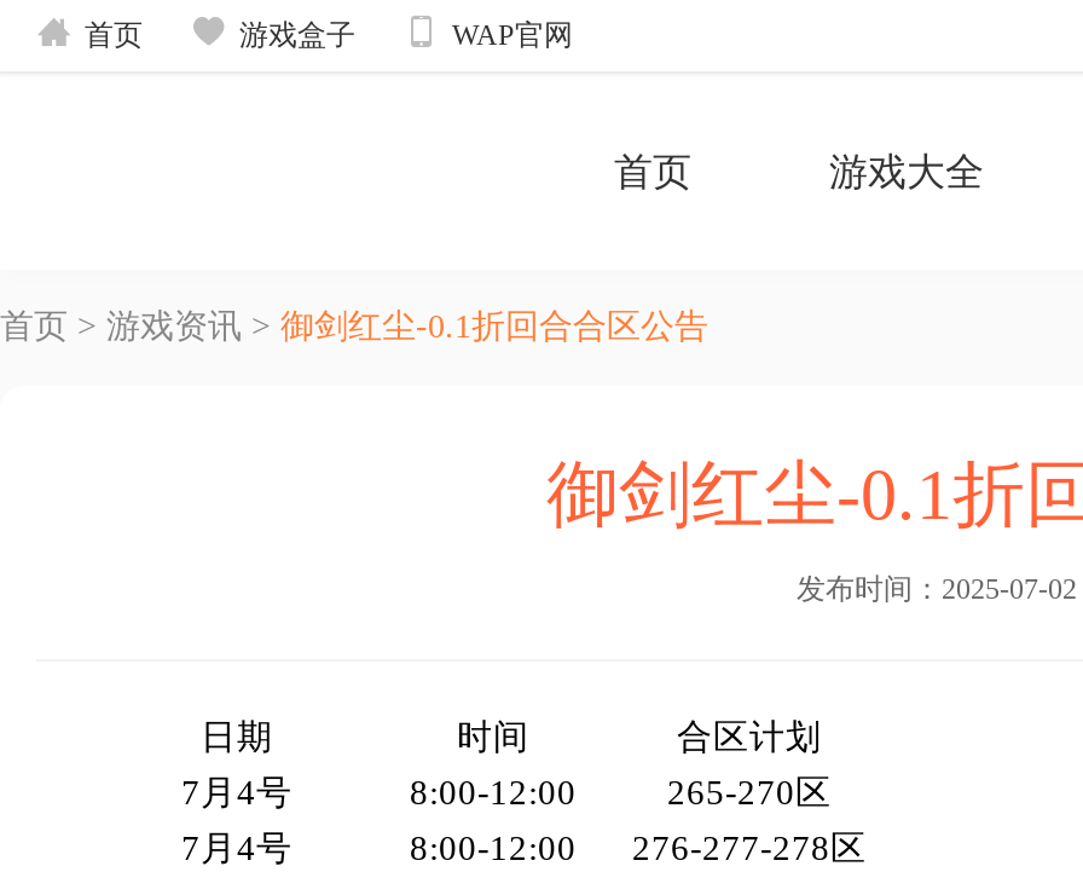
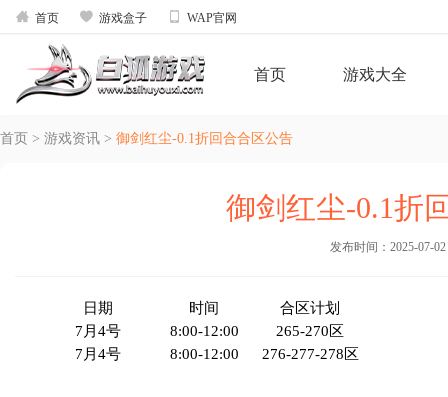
+ [image]
